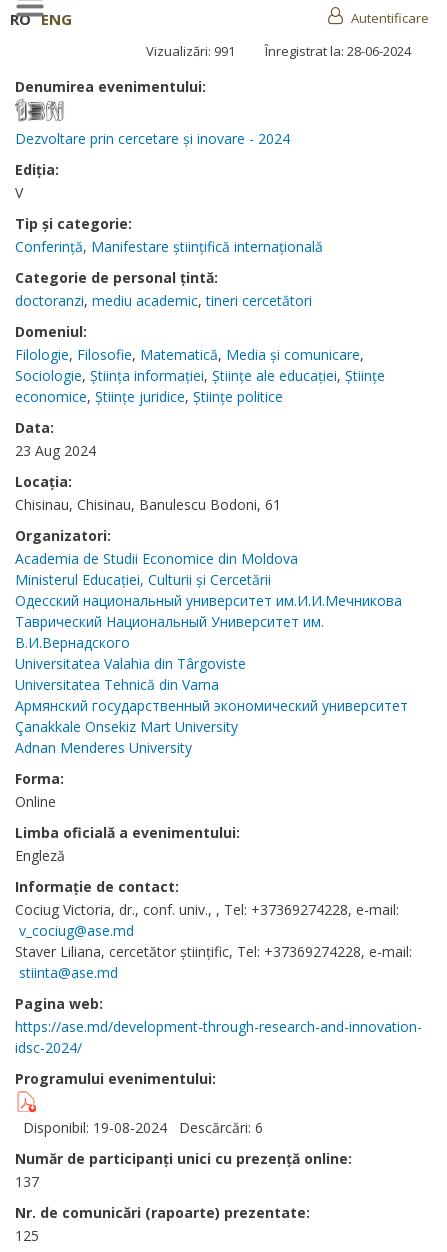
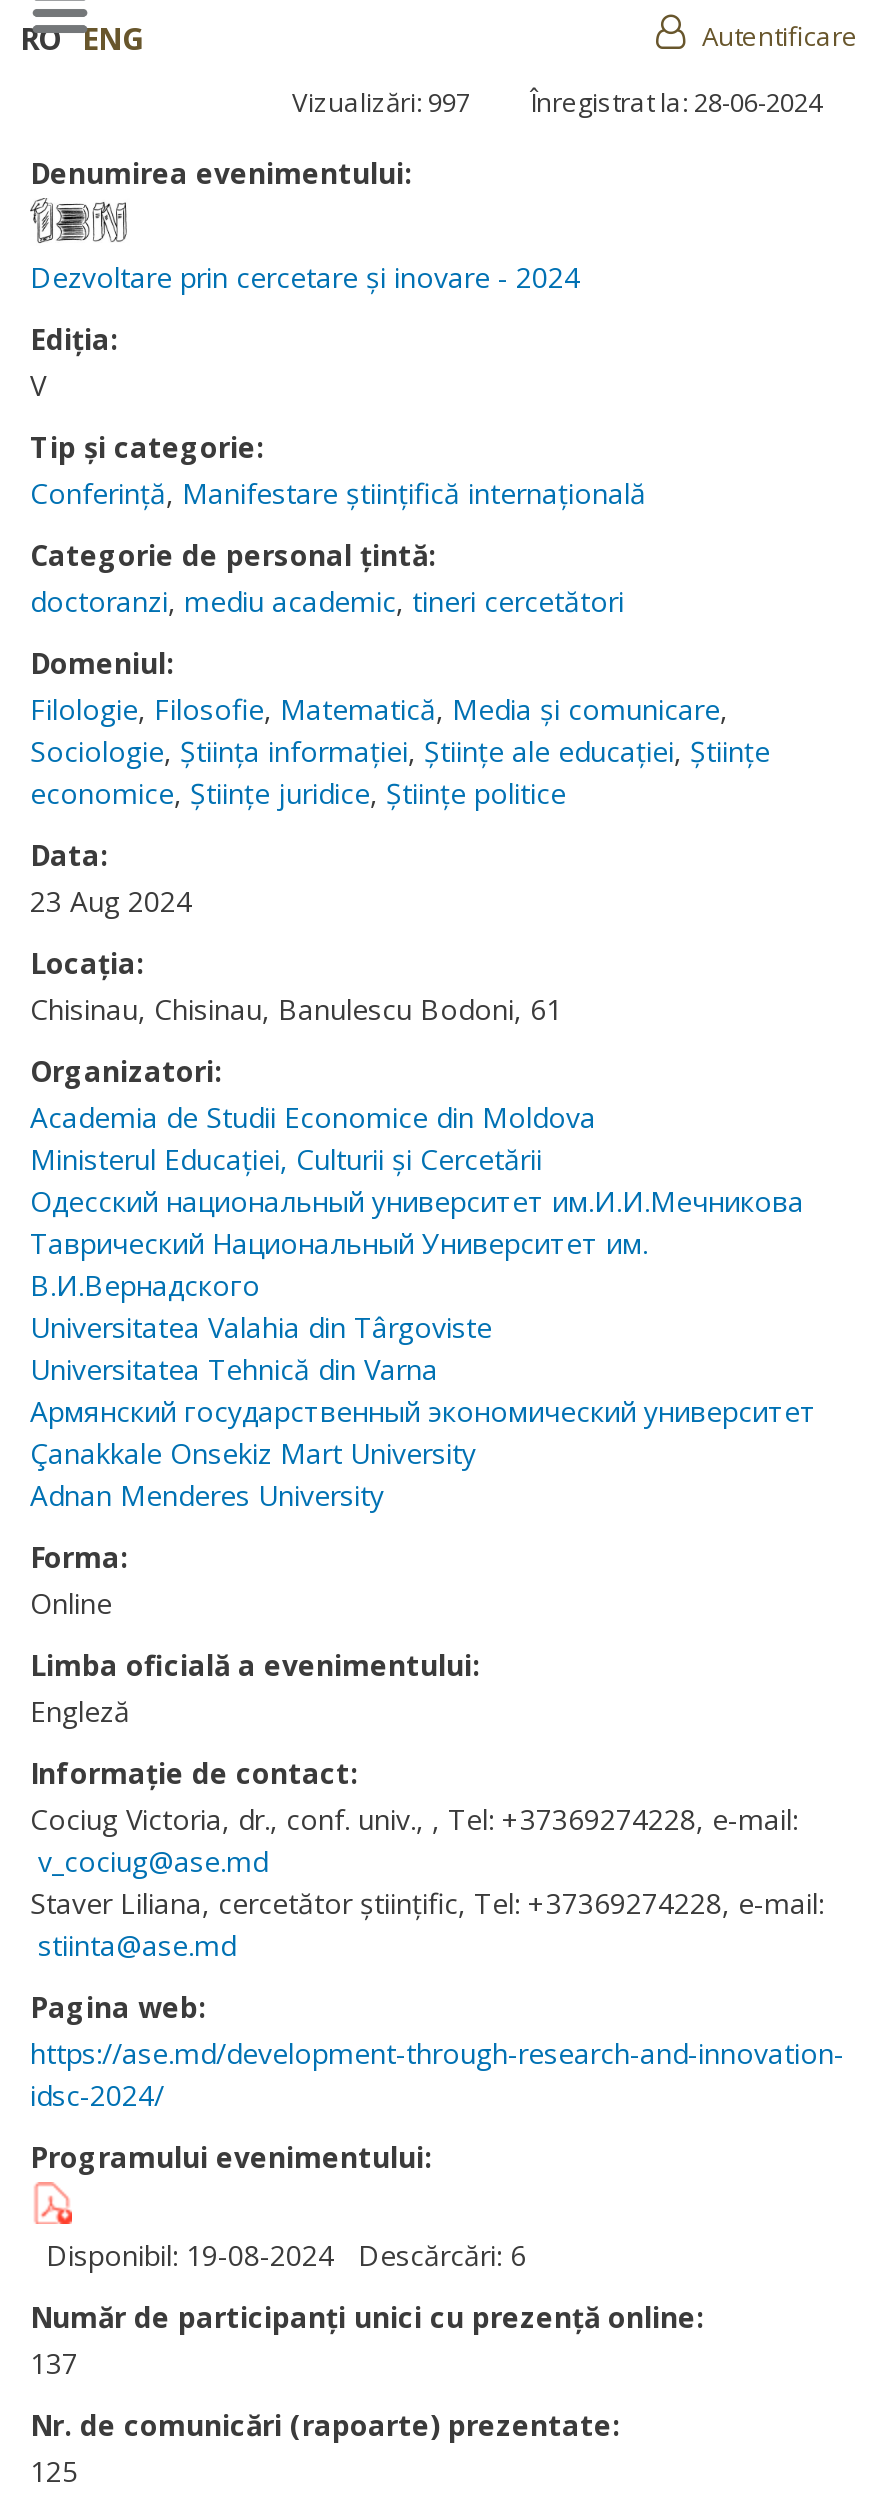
- Vizualizări: 991
+ Vizualizări: 997
